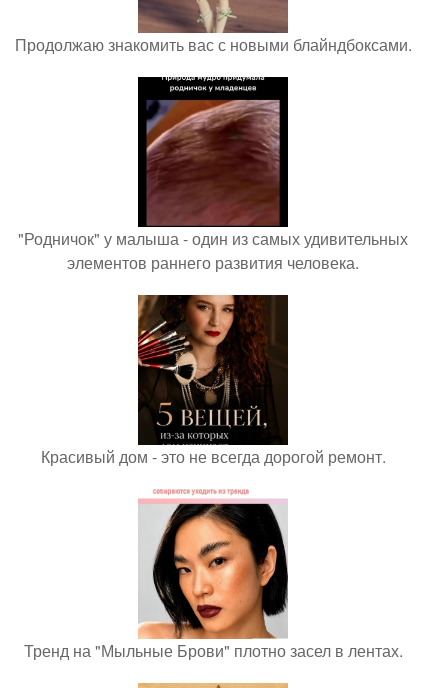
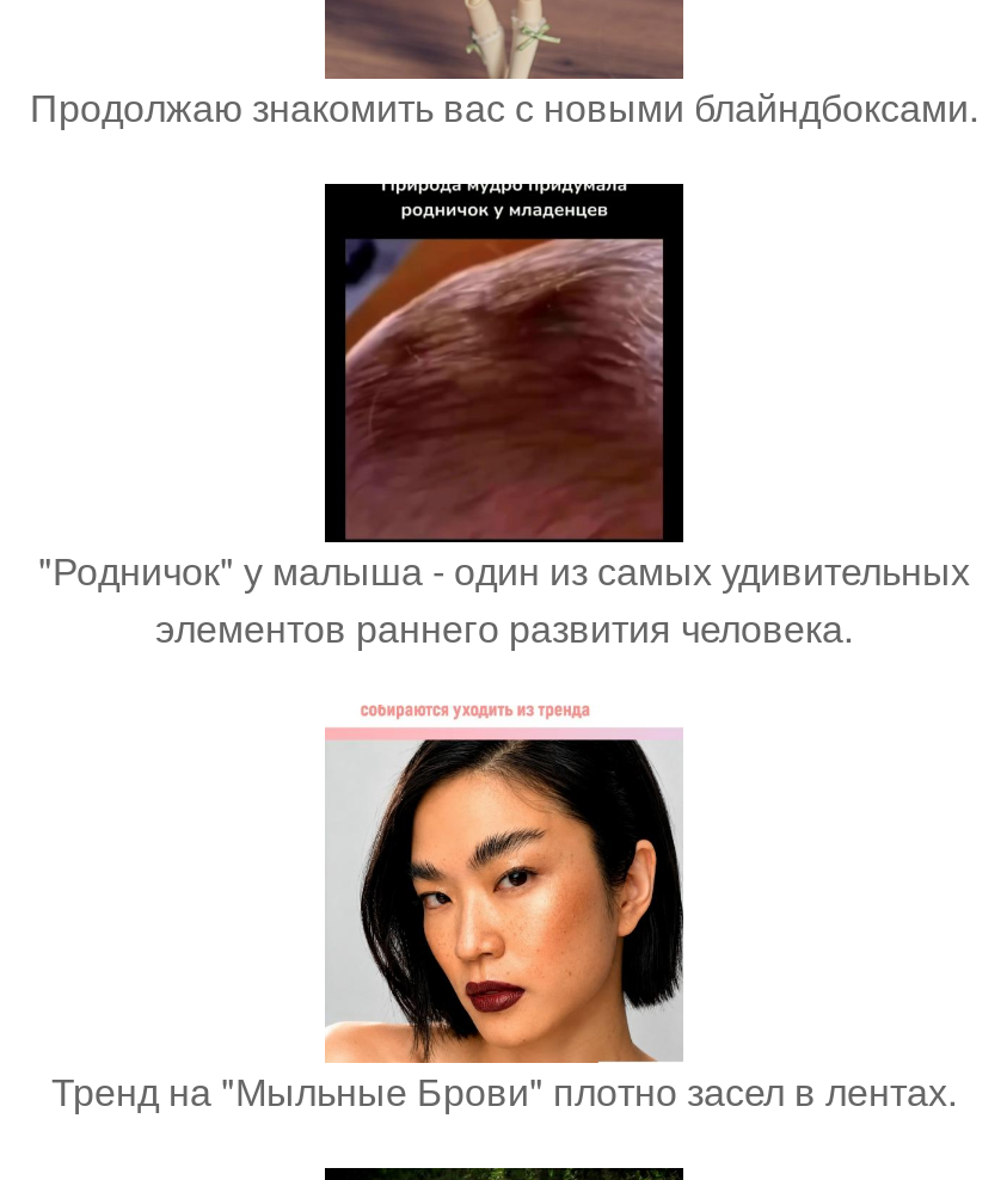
- [image]
- Красивый дом - это не всегда дорогой ремонт.
